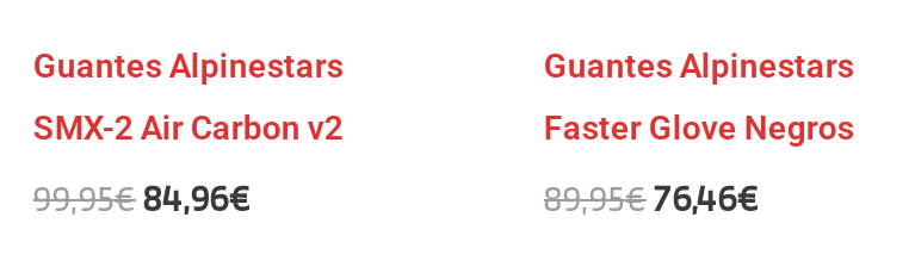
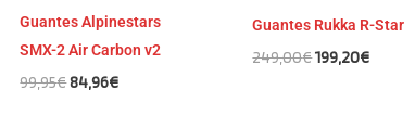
- Guantes Alpinestars
- Faster Glove Negros
- 89,95€
+ Guantes Rukka R-Star
+ 249,00€

- 76,46€
+ 199,20€
